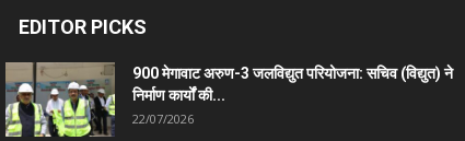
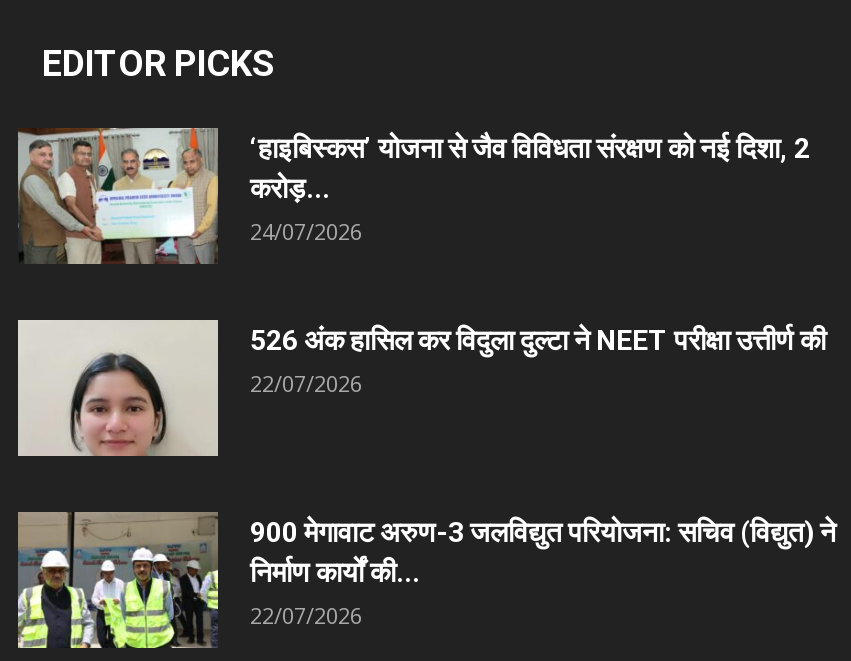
+ [image]

+ [image]
+ ‘हाइबिस्कस’ योजना से जैव विविधता संरक्षण को नई दिशा, 2
+ करोड़...
+ 24/07/2026
+ 526 अंक हासिल कर विदुला दुल्टा ने NEET परीक्षा उत्तीर्ण की
+ 22/07/2026
